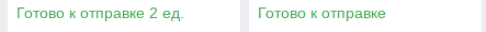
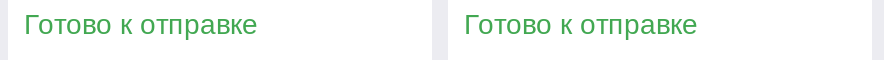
- Готово к отправке 2 ед.
+ Готово к отправке
